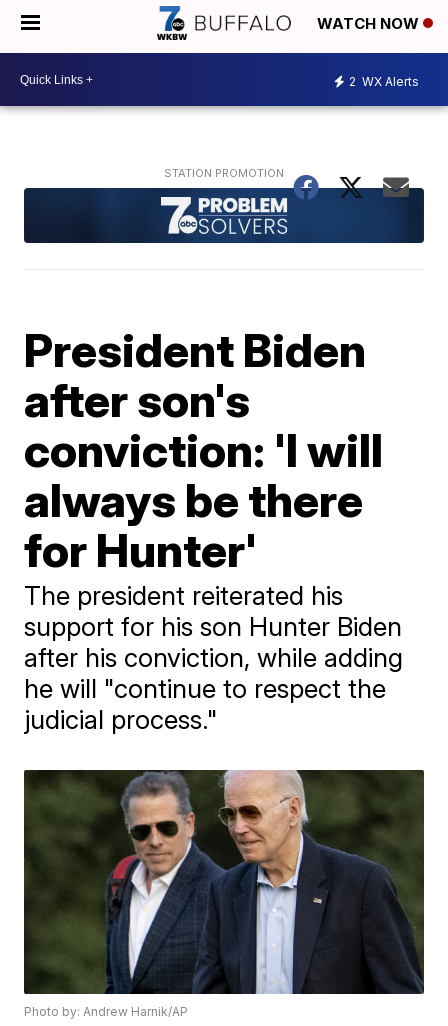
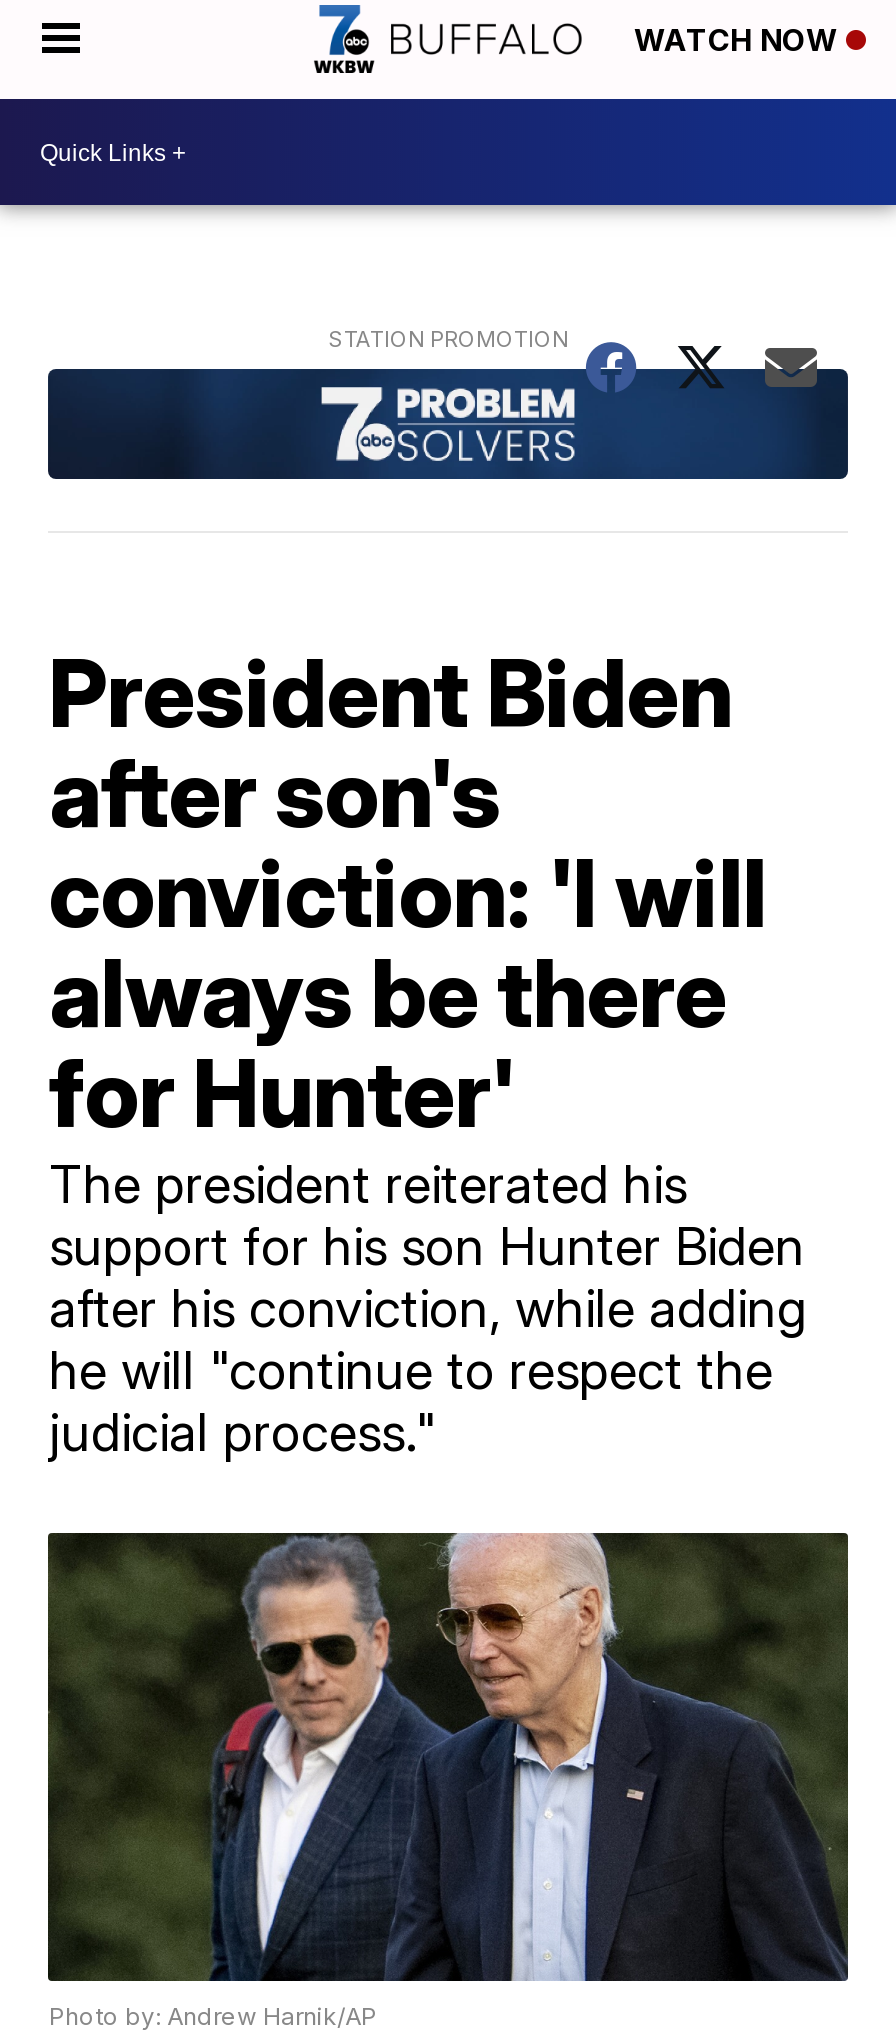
- 2 WX Alerts
